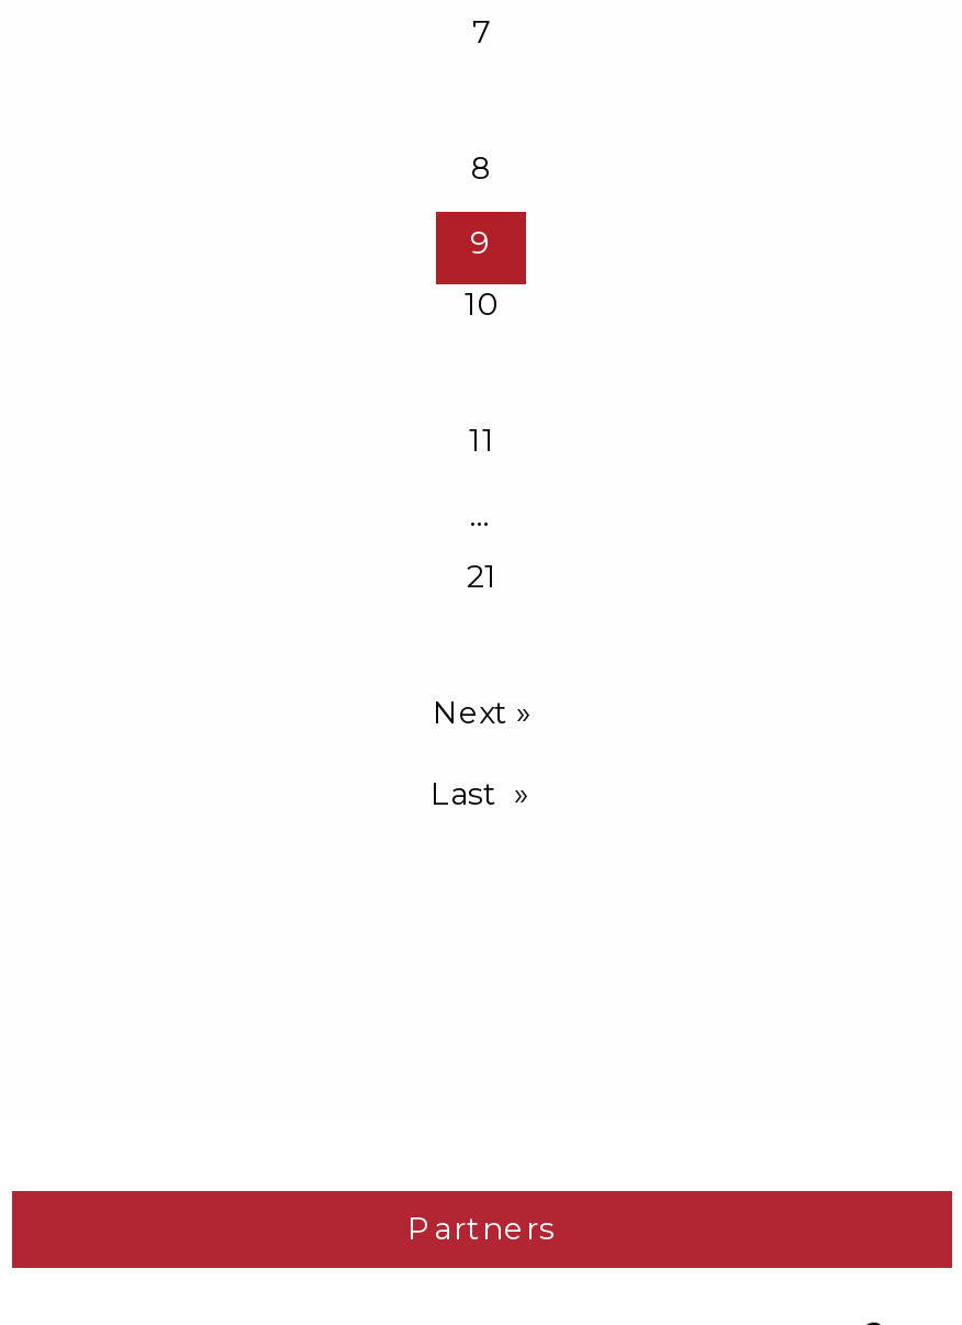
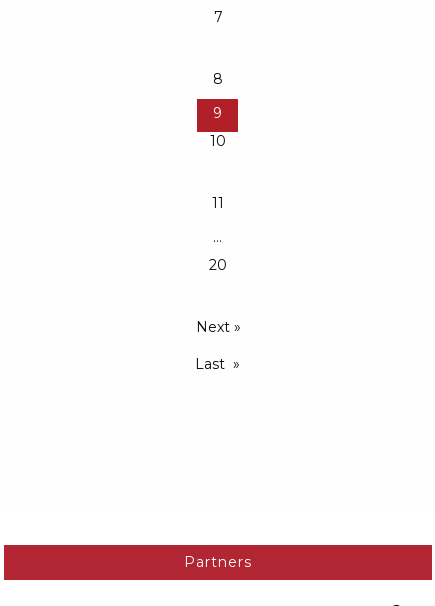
- 21
+ 20
